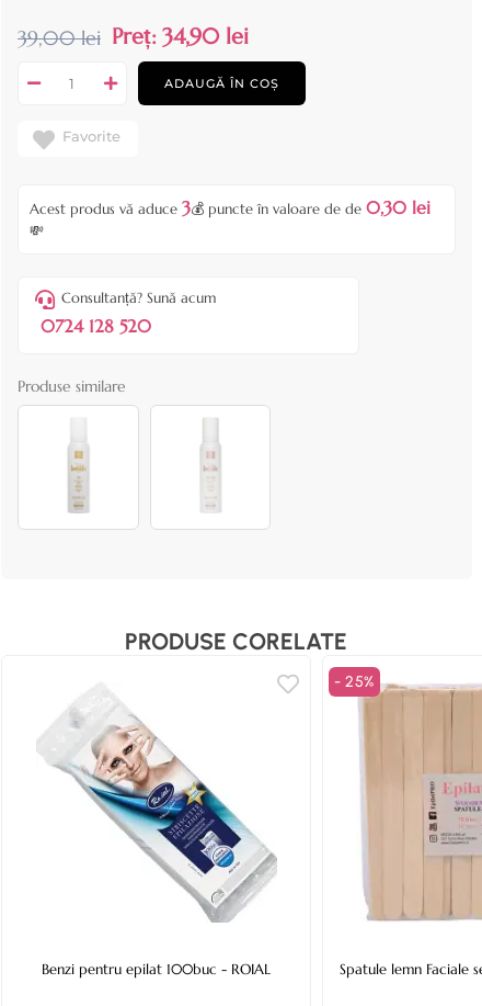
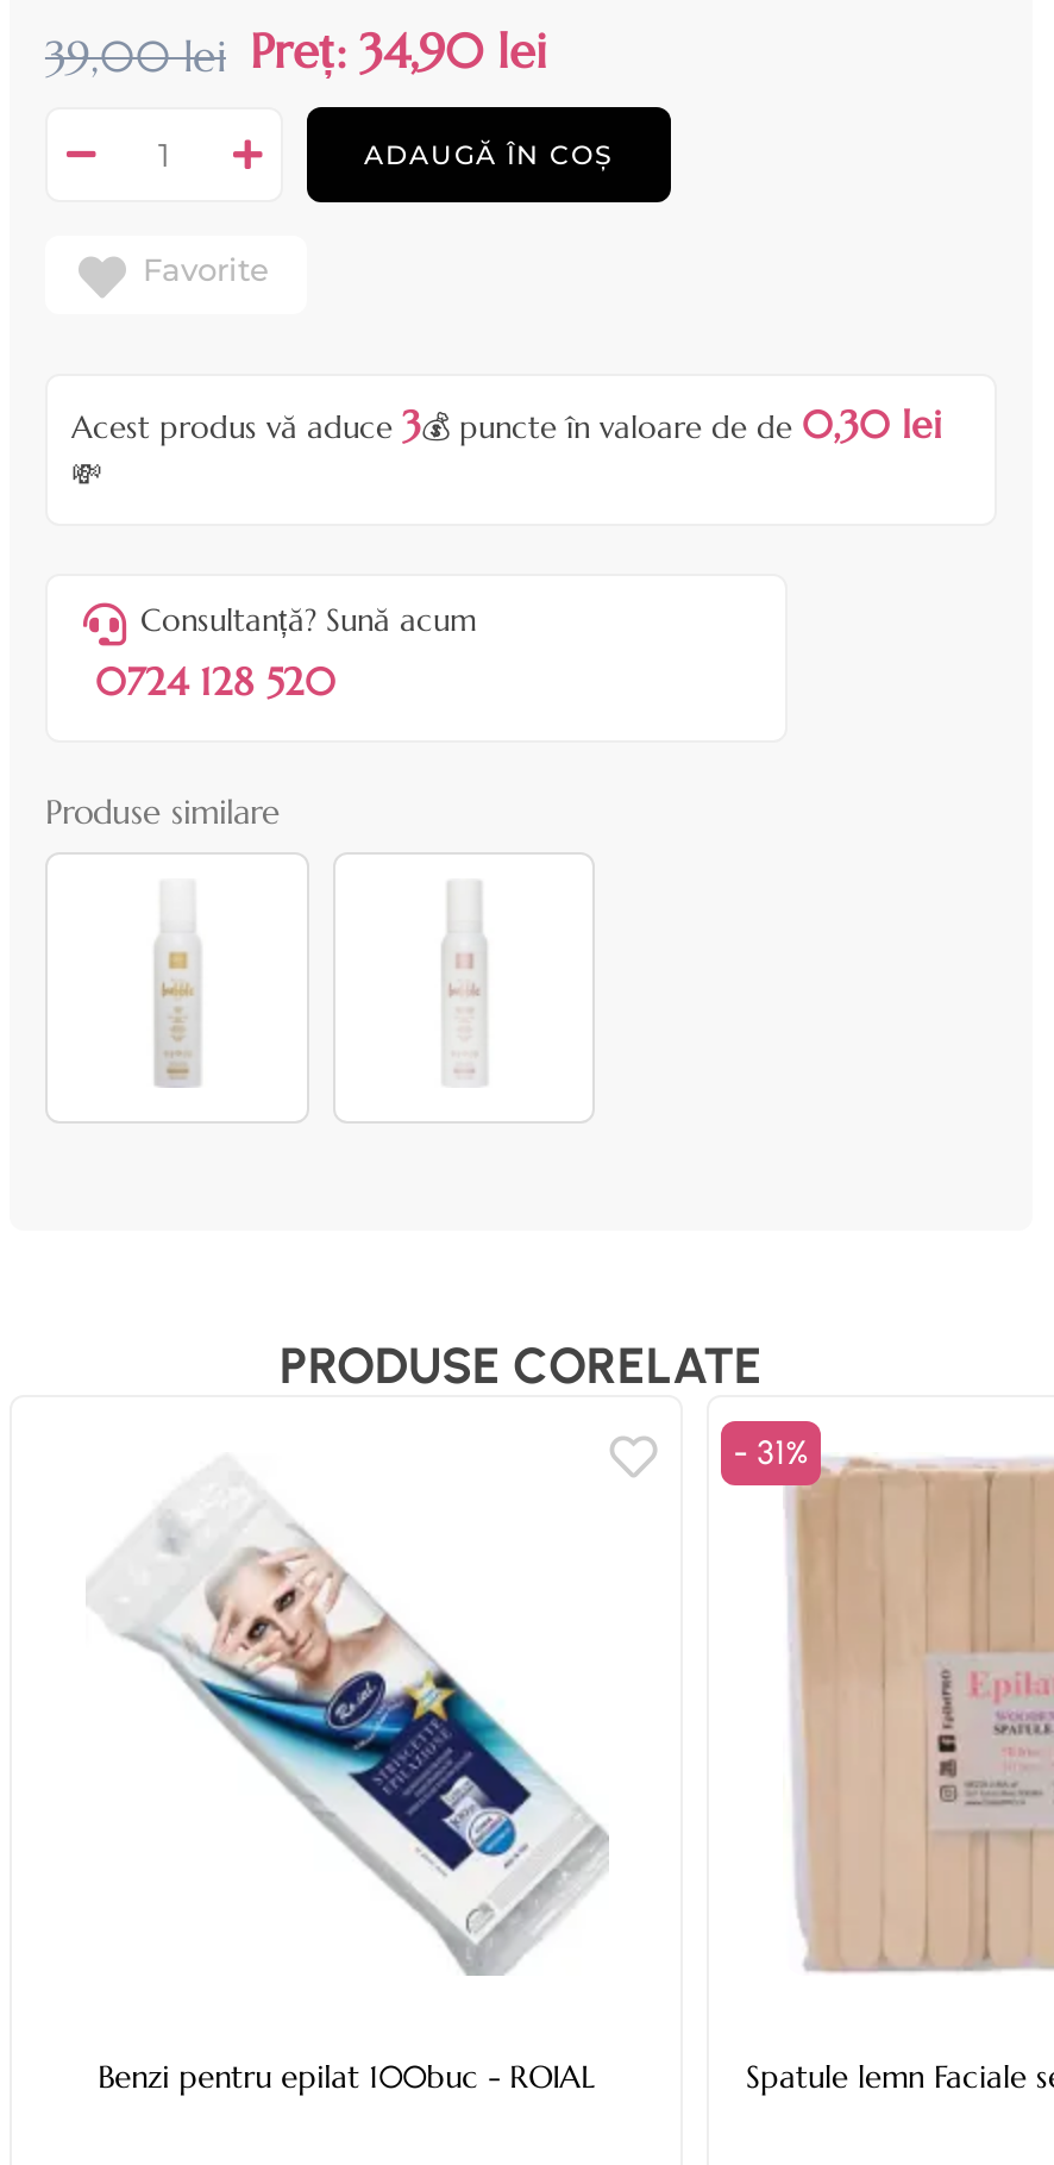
- - 25%
+ - 31%
